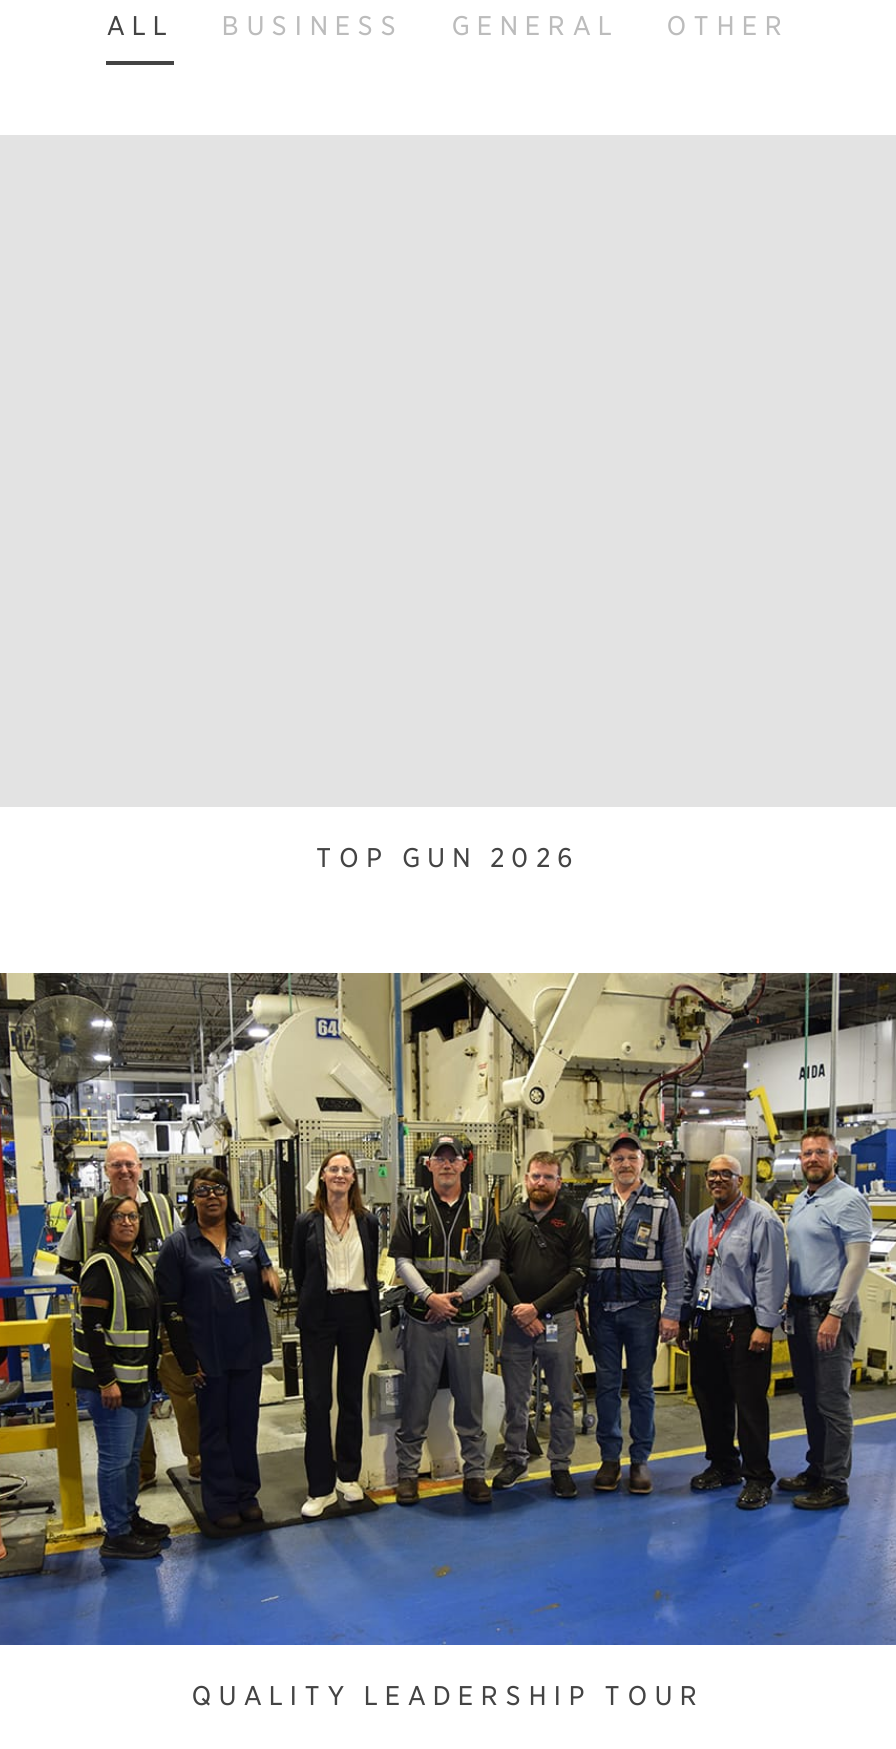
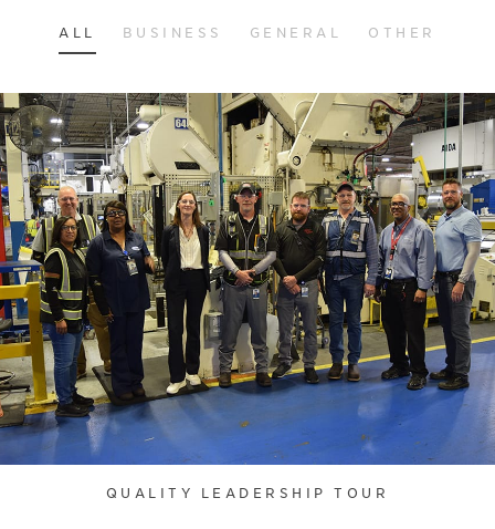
- TOP GUN 2026
